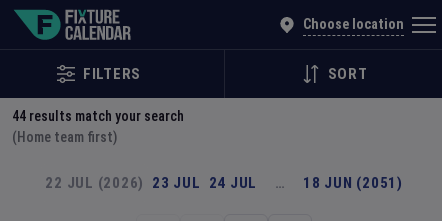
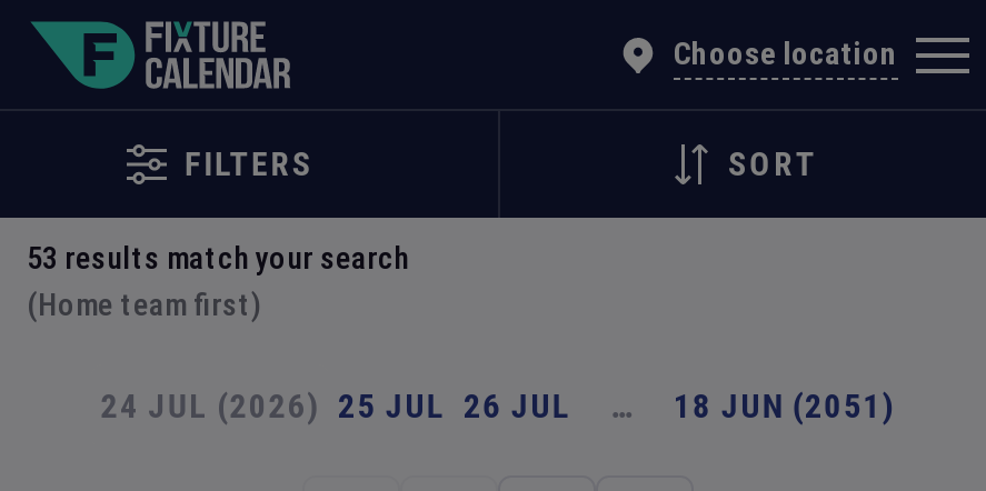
- 44 results match your search
+ 53 results match your search

- 22 JUL (2026) 23 JUL 24 JUL
+ 24 JUL (2026) 25 JUL 26 JUL
